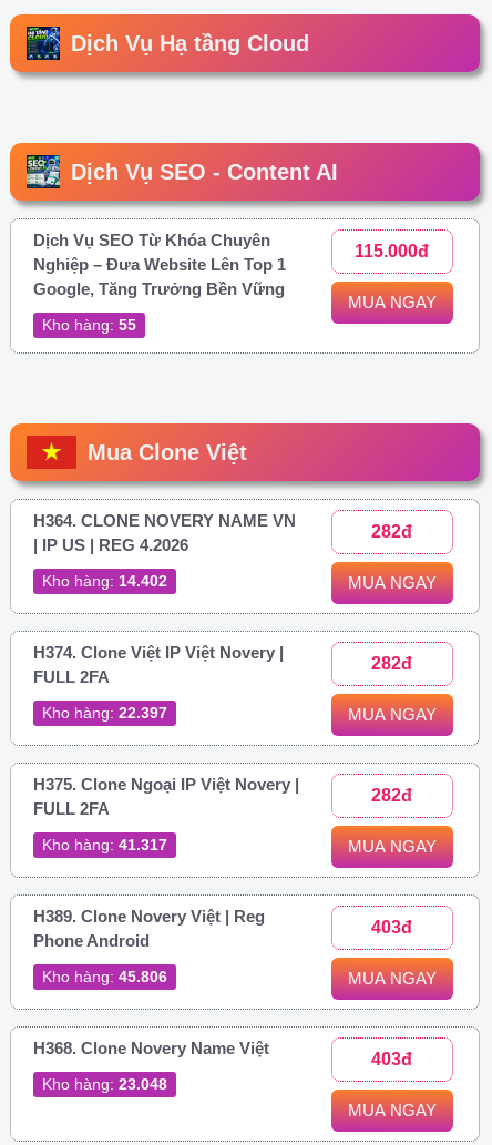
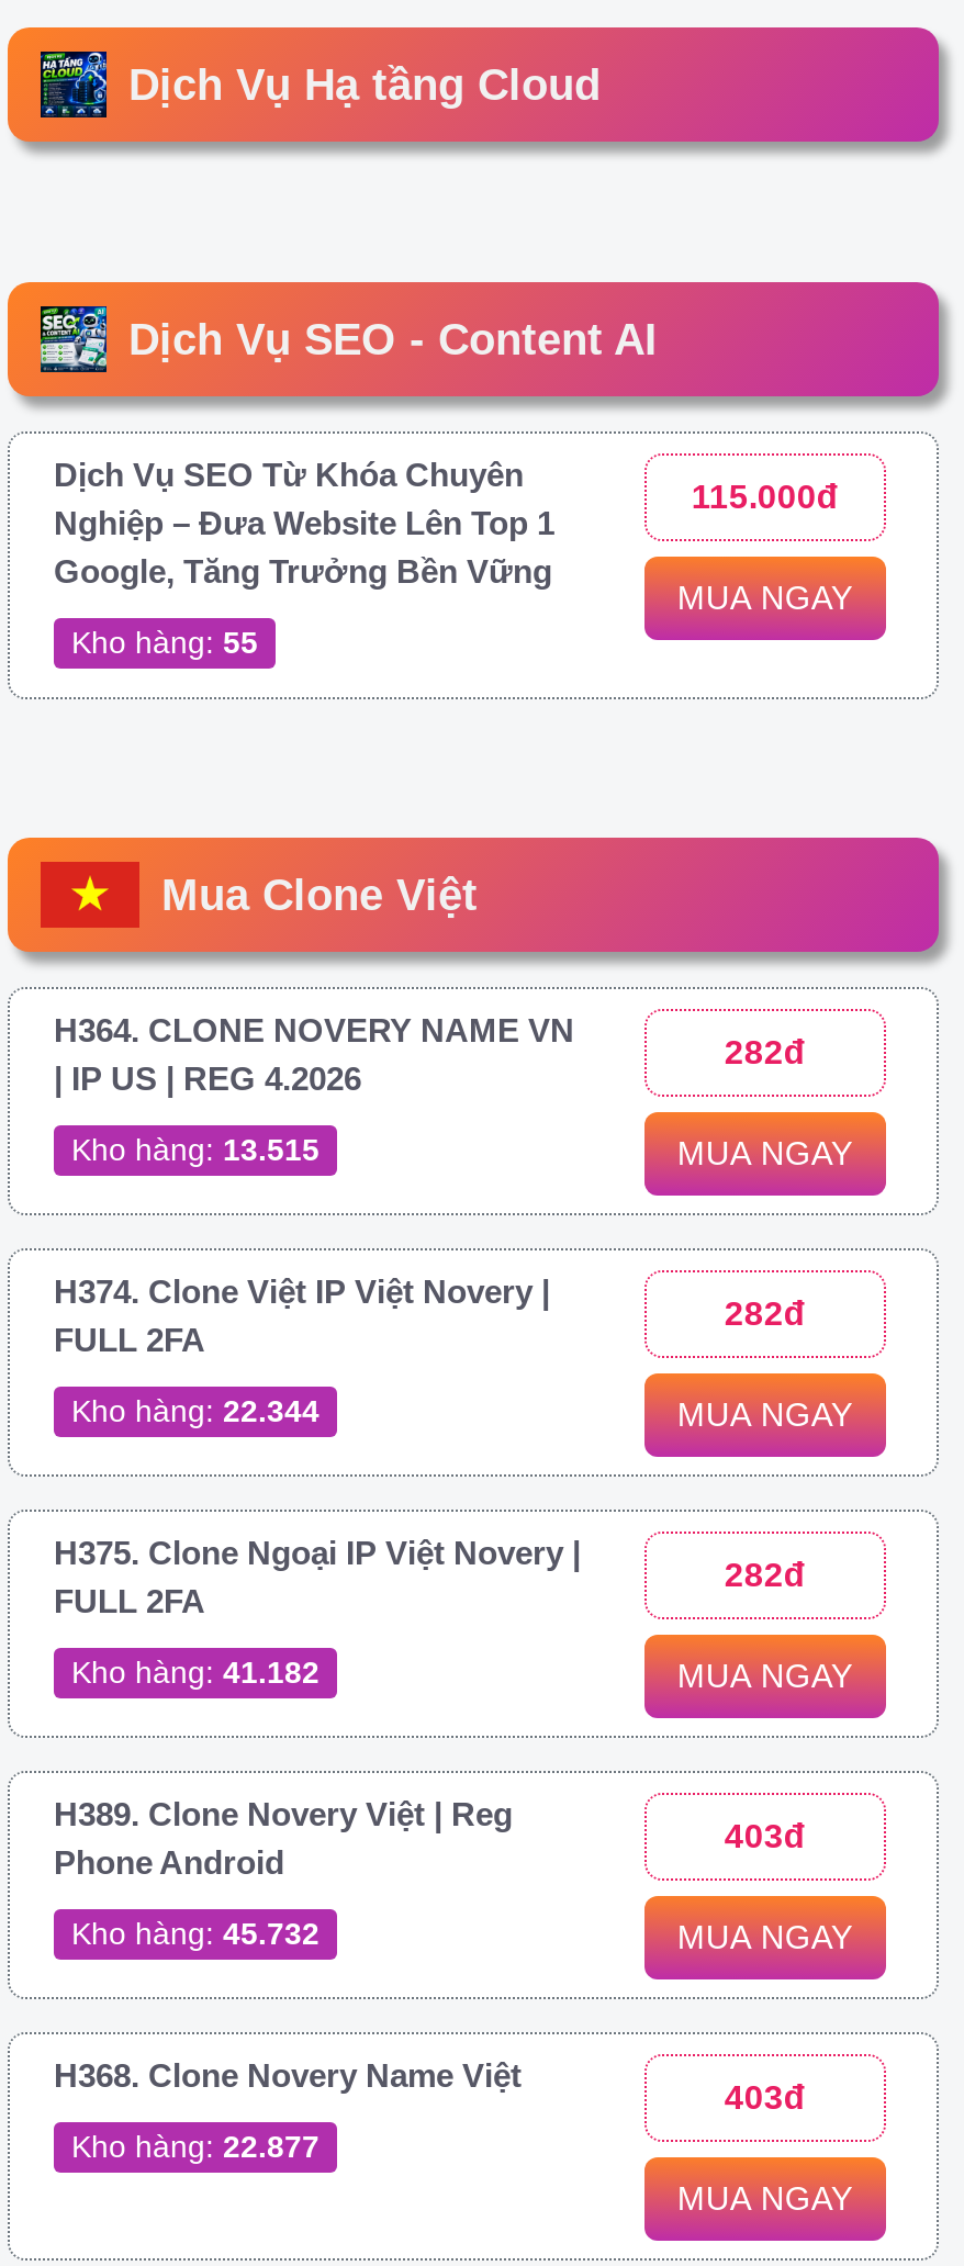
- Kho hàng: 14.402
+ Kho hàng: 13.515

- Kho hàng: 22.397
+ Kho hàng: 22.344

- Kho hàng: 41.317
+ Kho hàng: 41.182

- Kho hàng: 45.806
+ Kho hàng: 45.732

- Kho hàng: 23.048
+ Kho hàng: 22.877
